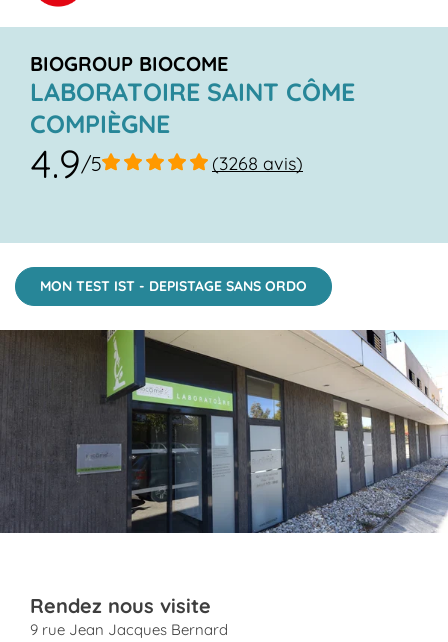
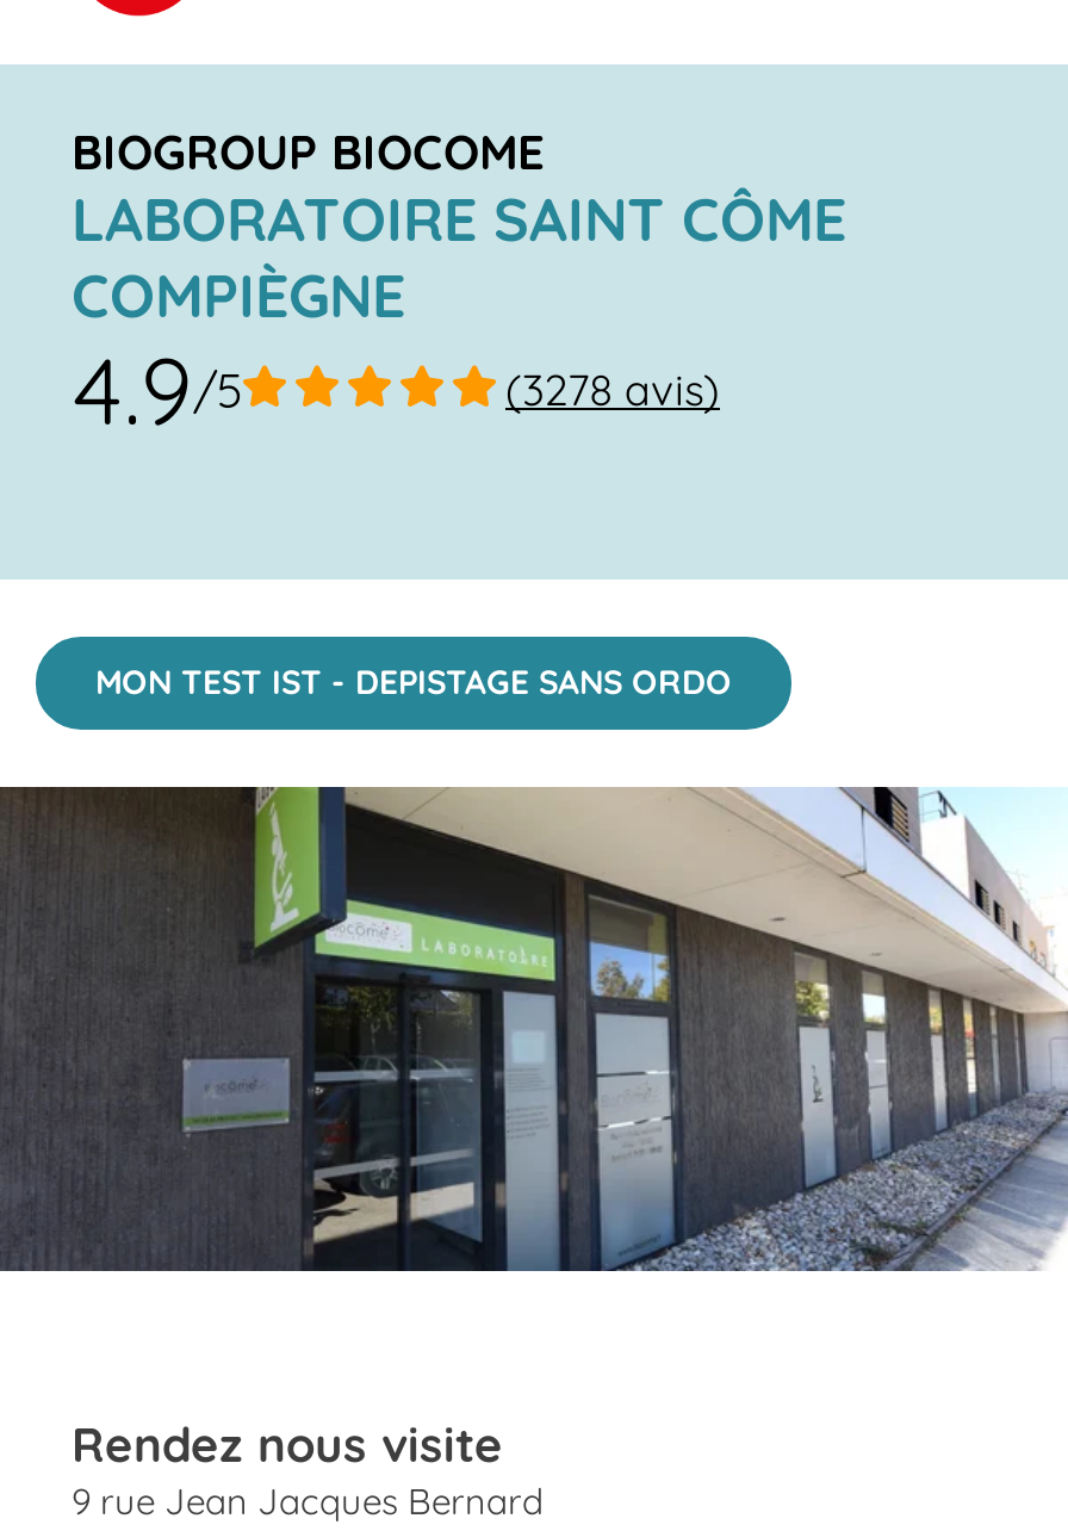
- (3268 avis)
+ (3278 avis)
